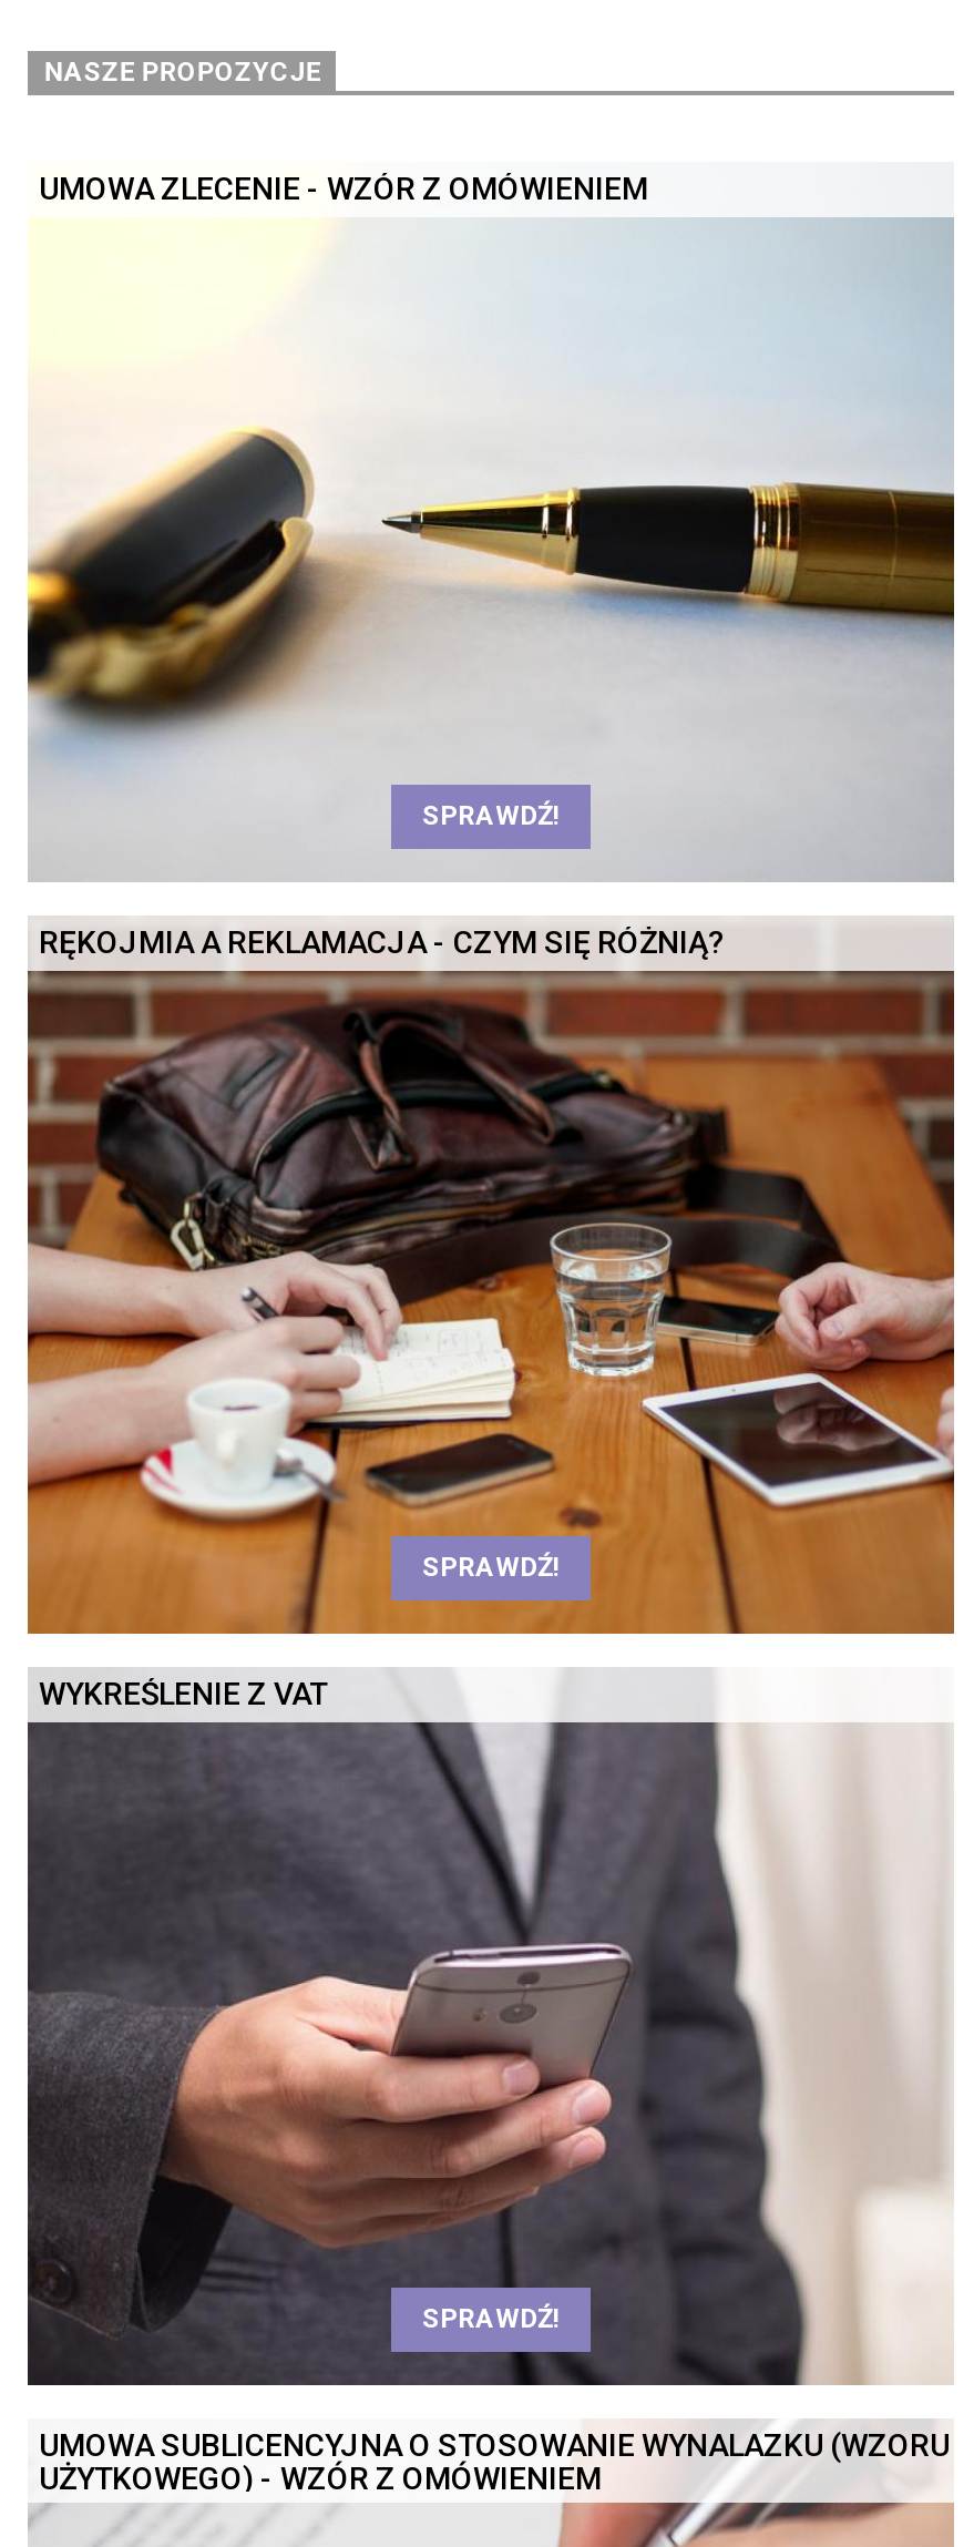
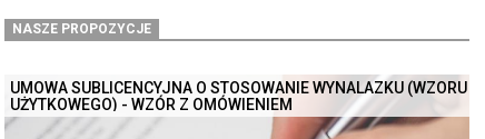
- UMOWA ZLECENIE - WZÓR Z OMÓWIENIEM

- [image]
- SPRAWDŹ!

- [image]
- RĘKOJMIA A REKLAMACJA - CZYM SIĘ RÓŻNIĄ?

- SPRAWDŹ!

- [image]
- WYKREŚLENIE Z VAT

- SPRAWDŹ!
